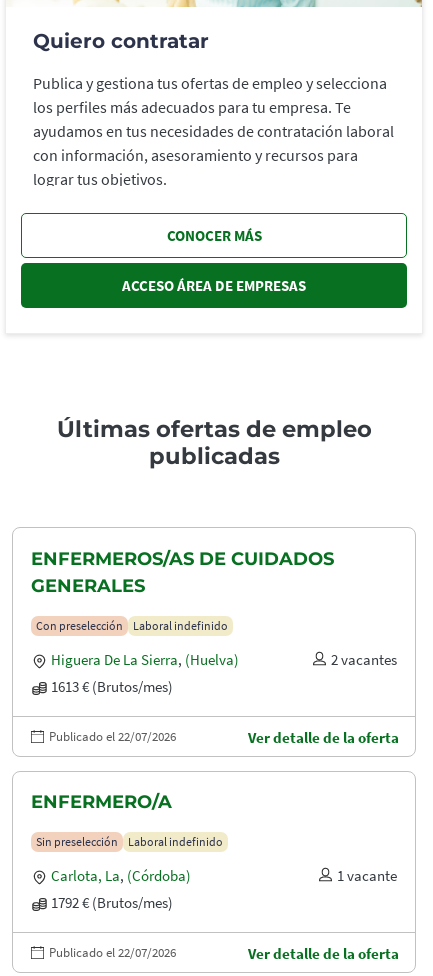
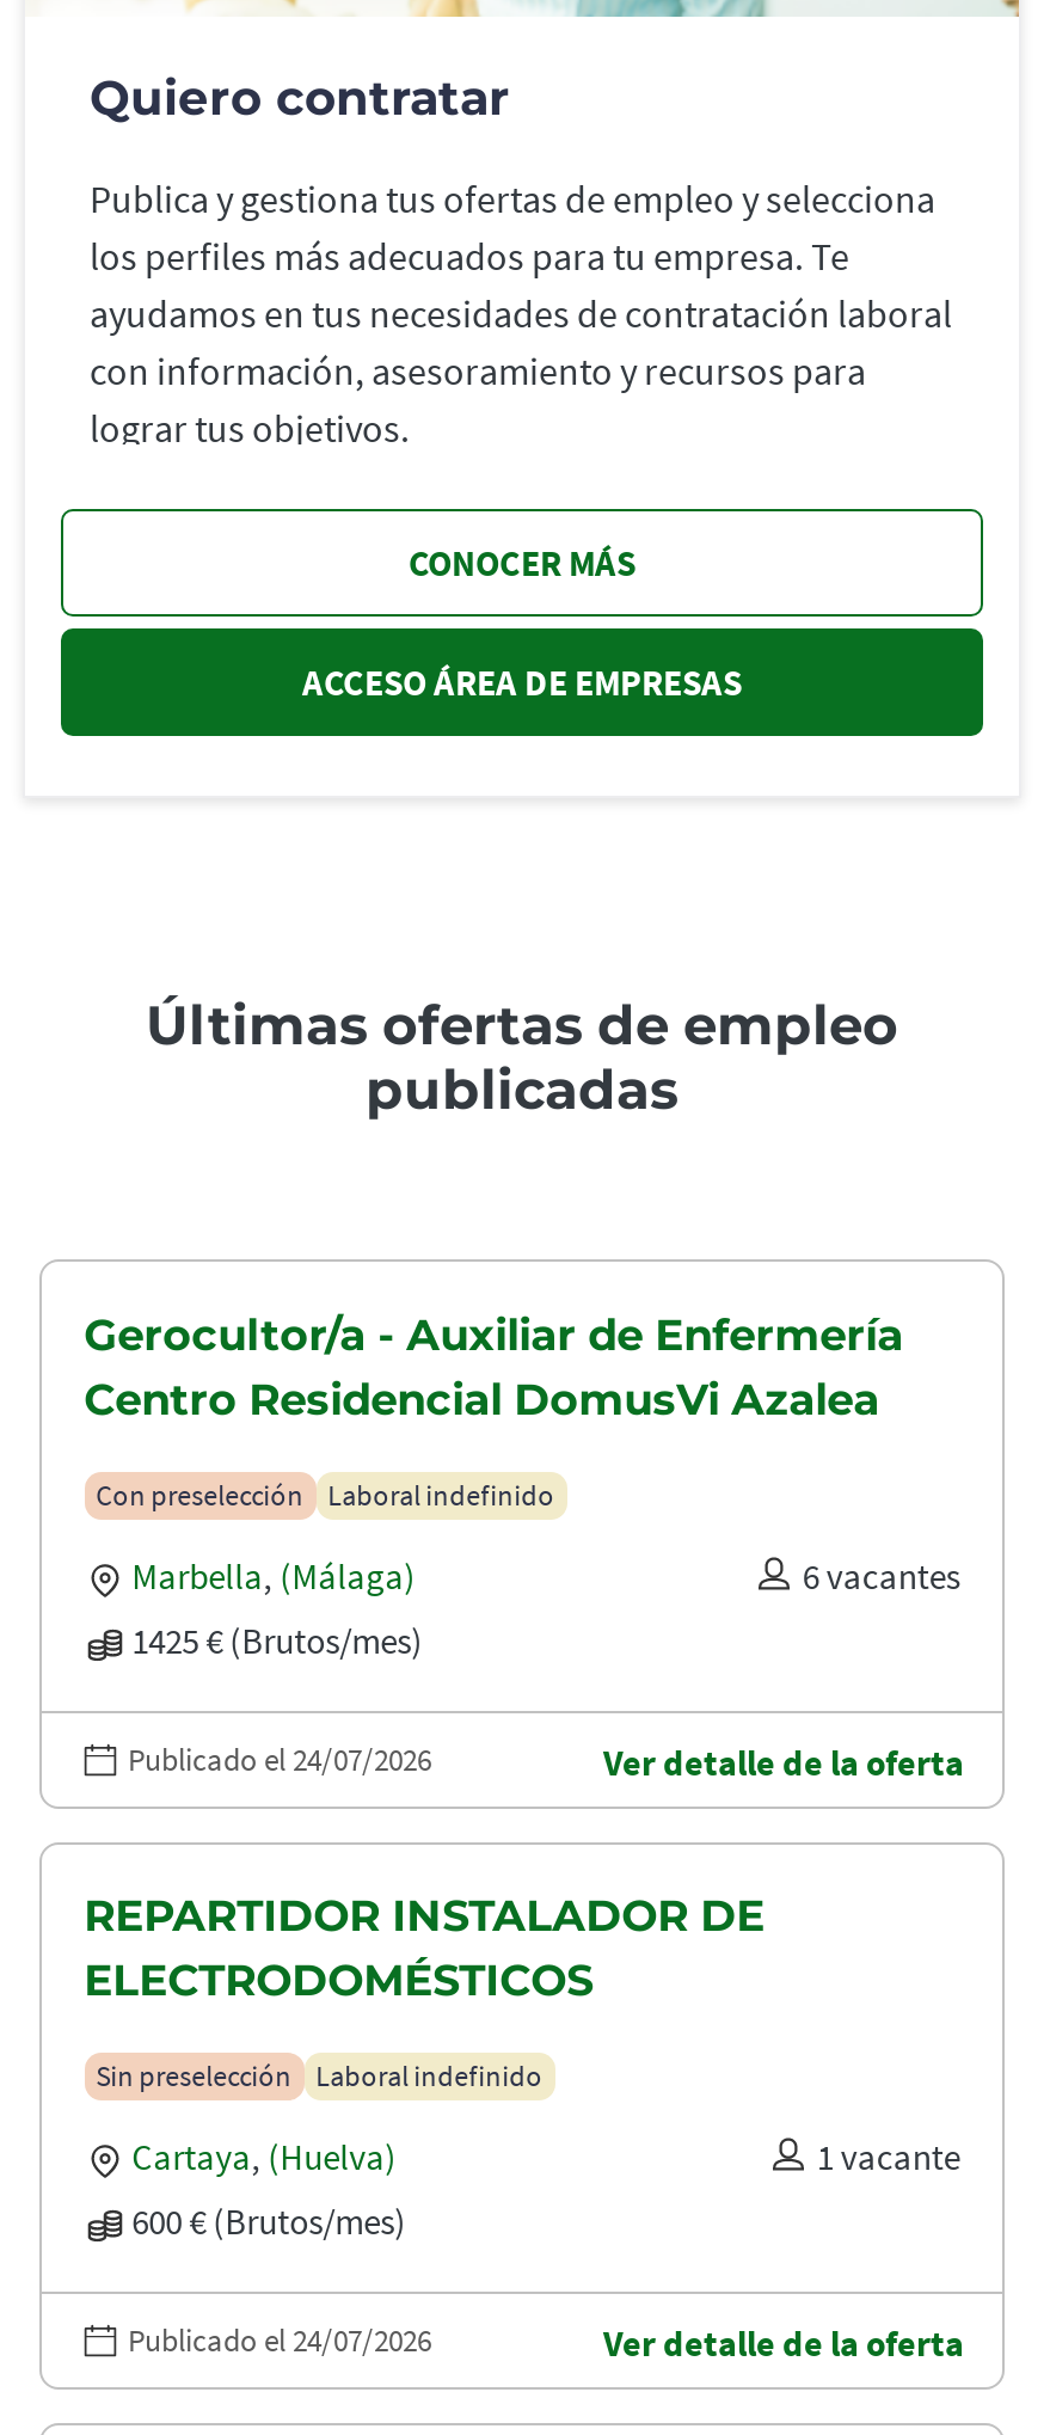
- ENFERMEROS/AS DE CUIDADOS
- GENERALES
+ Gerocultor/a - Auxiliar de Enfermería
+ Centro Residencial DomusVi Azalea

- Higuera De La Sierra, (Huelva)
- 2 vacantes
- 1613 € (Brutos/mes)
+ Marbella, (Málaga)
+ 6 vacantes
+ 1425 € (Brutos/mes)

- Publicado el 22/07/2026
+ Publicado el 24/07/2026

- ENFERMERO/A
+ REPARTIDOR INSTALADOR DE
+ ELECTRODOMÉSTICOS

- Carlota, La, (Córdoba)
+ Cartaya, (Huelva)

- 1792 € (Brutos/mes)
+ 600 € (Brutos/mes)

- Publicado el 22/07/2026
+ Publicado el 24/07/2026
